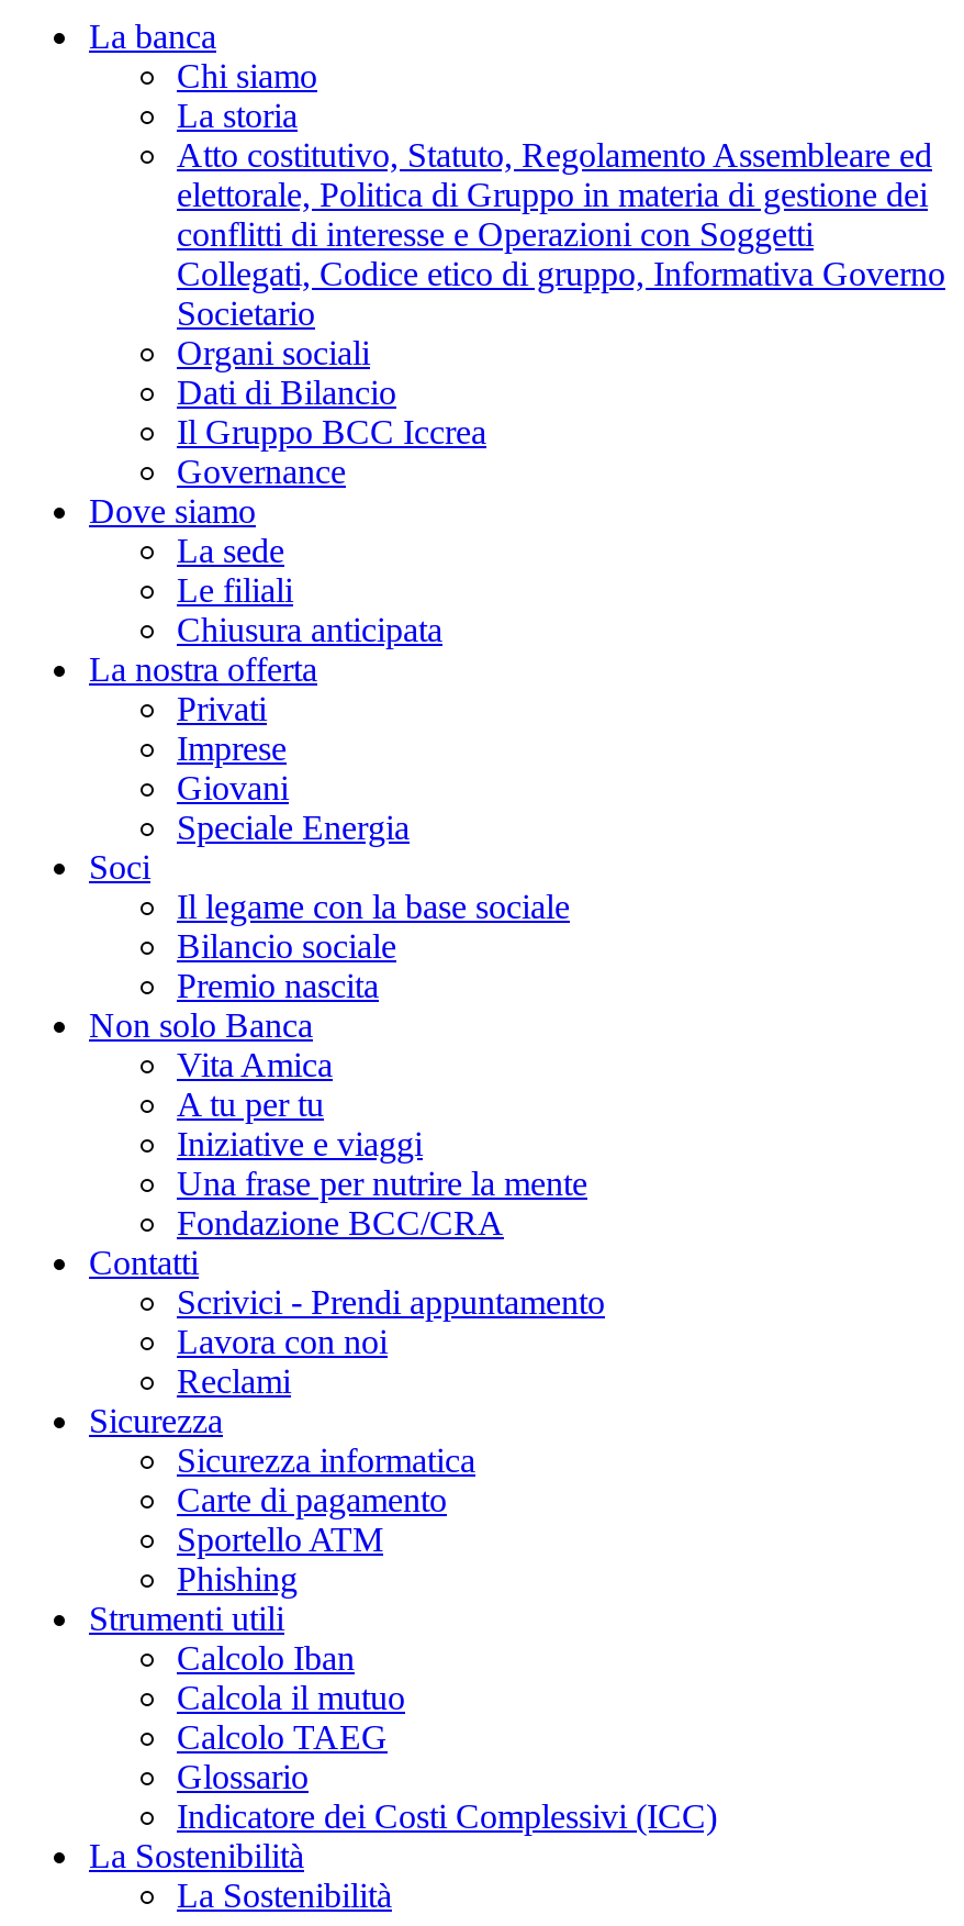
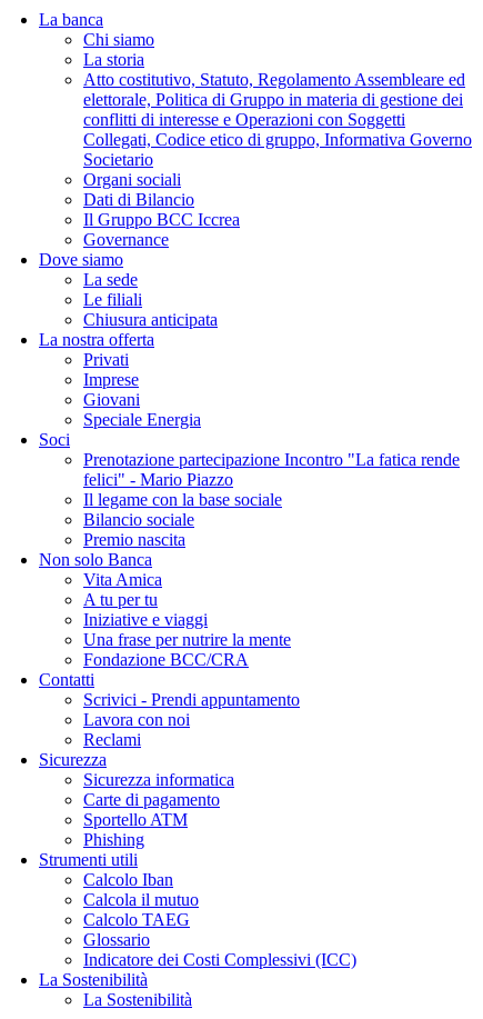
+ Prenotazione partecipazione Incontro "La fatica rende
+ felici" - Mario Piazzo
